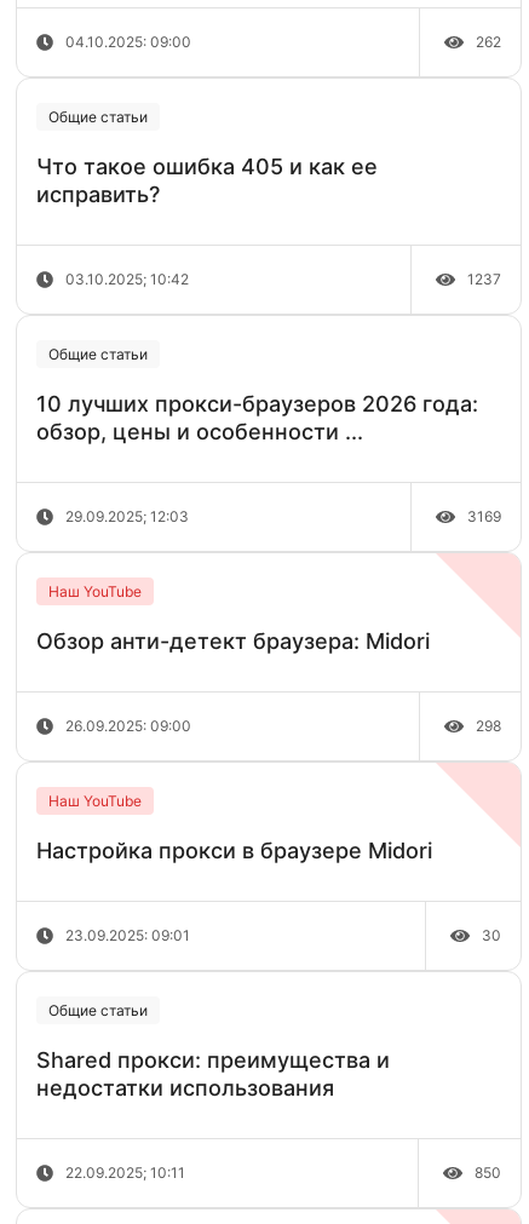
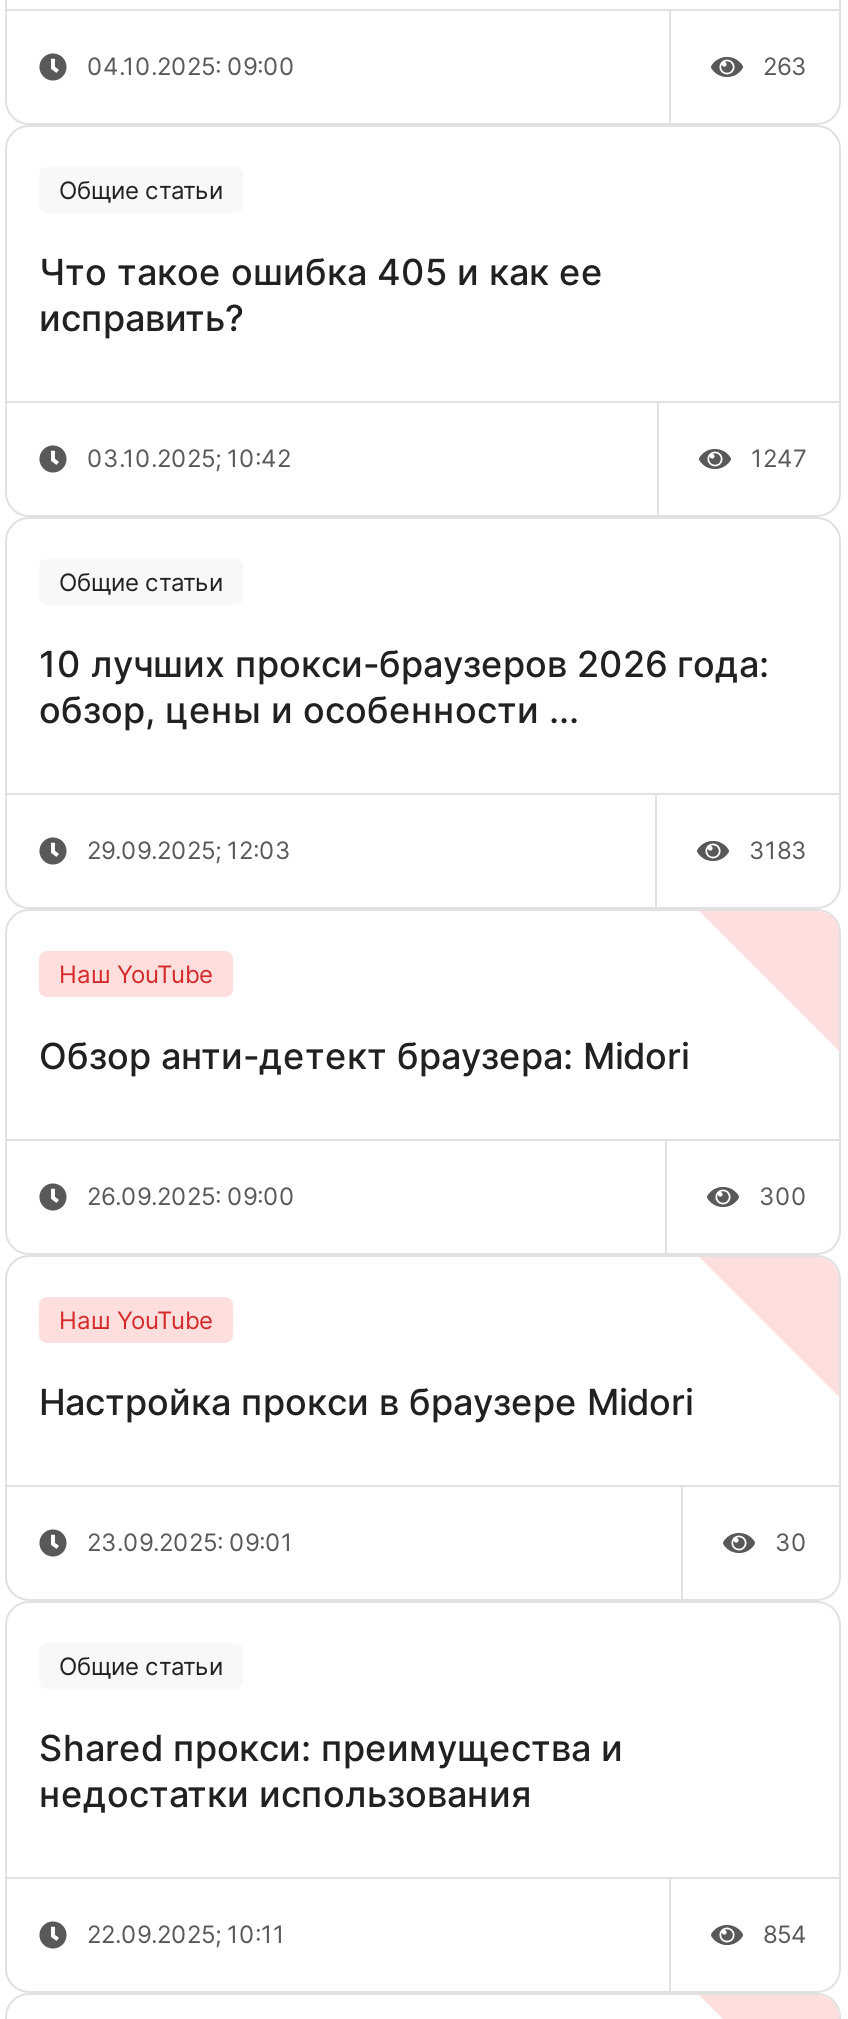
- 262
+ 263

- 1237
+ 1247

- 3169
+ 3183

- 298
+ 300

- 850
+ 854
